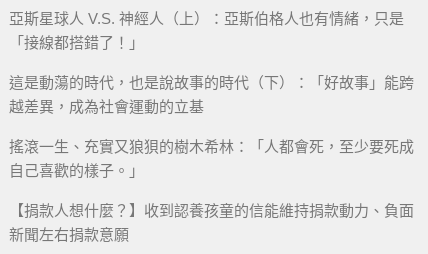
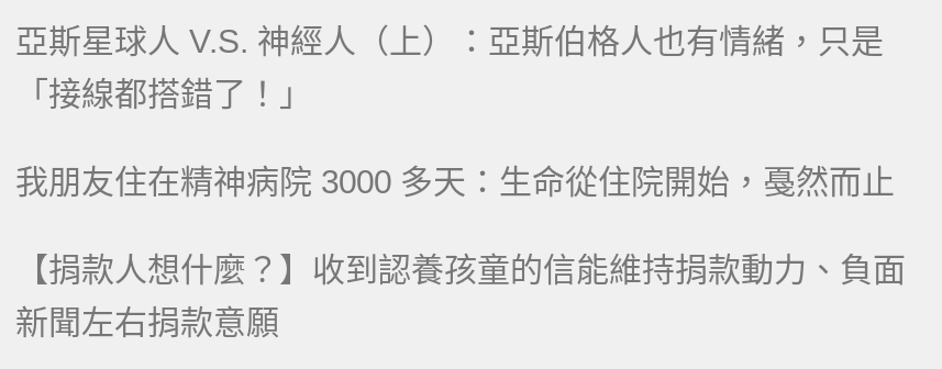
- 這是動蕩的時代，也是說故事的時代（下）：「好故事」能跨
- 越差異，成為社會運動的立基
- 搖滾一生、充實又狼狽的樹木希林：「人都會死，至少要死成
- 自己喜歡的樣子。」
+ 我朋友住在精神病院 3000 多天：生命從住院開始，戞然而止
